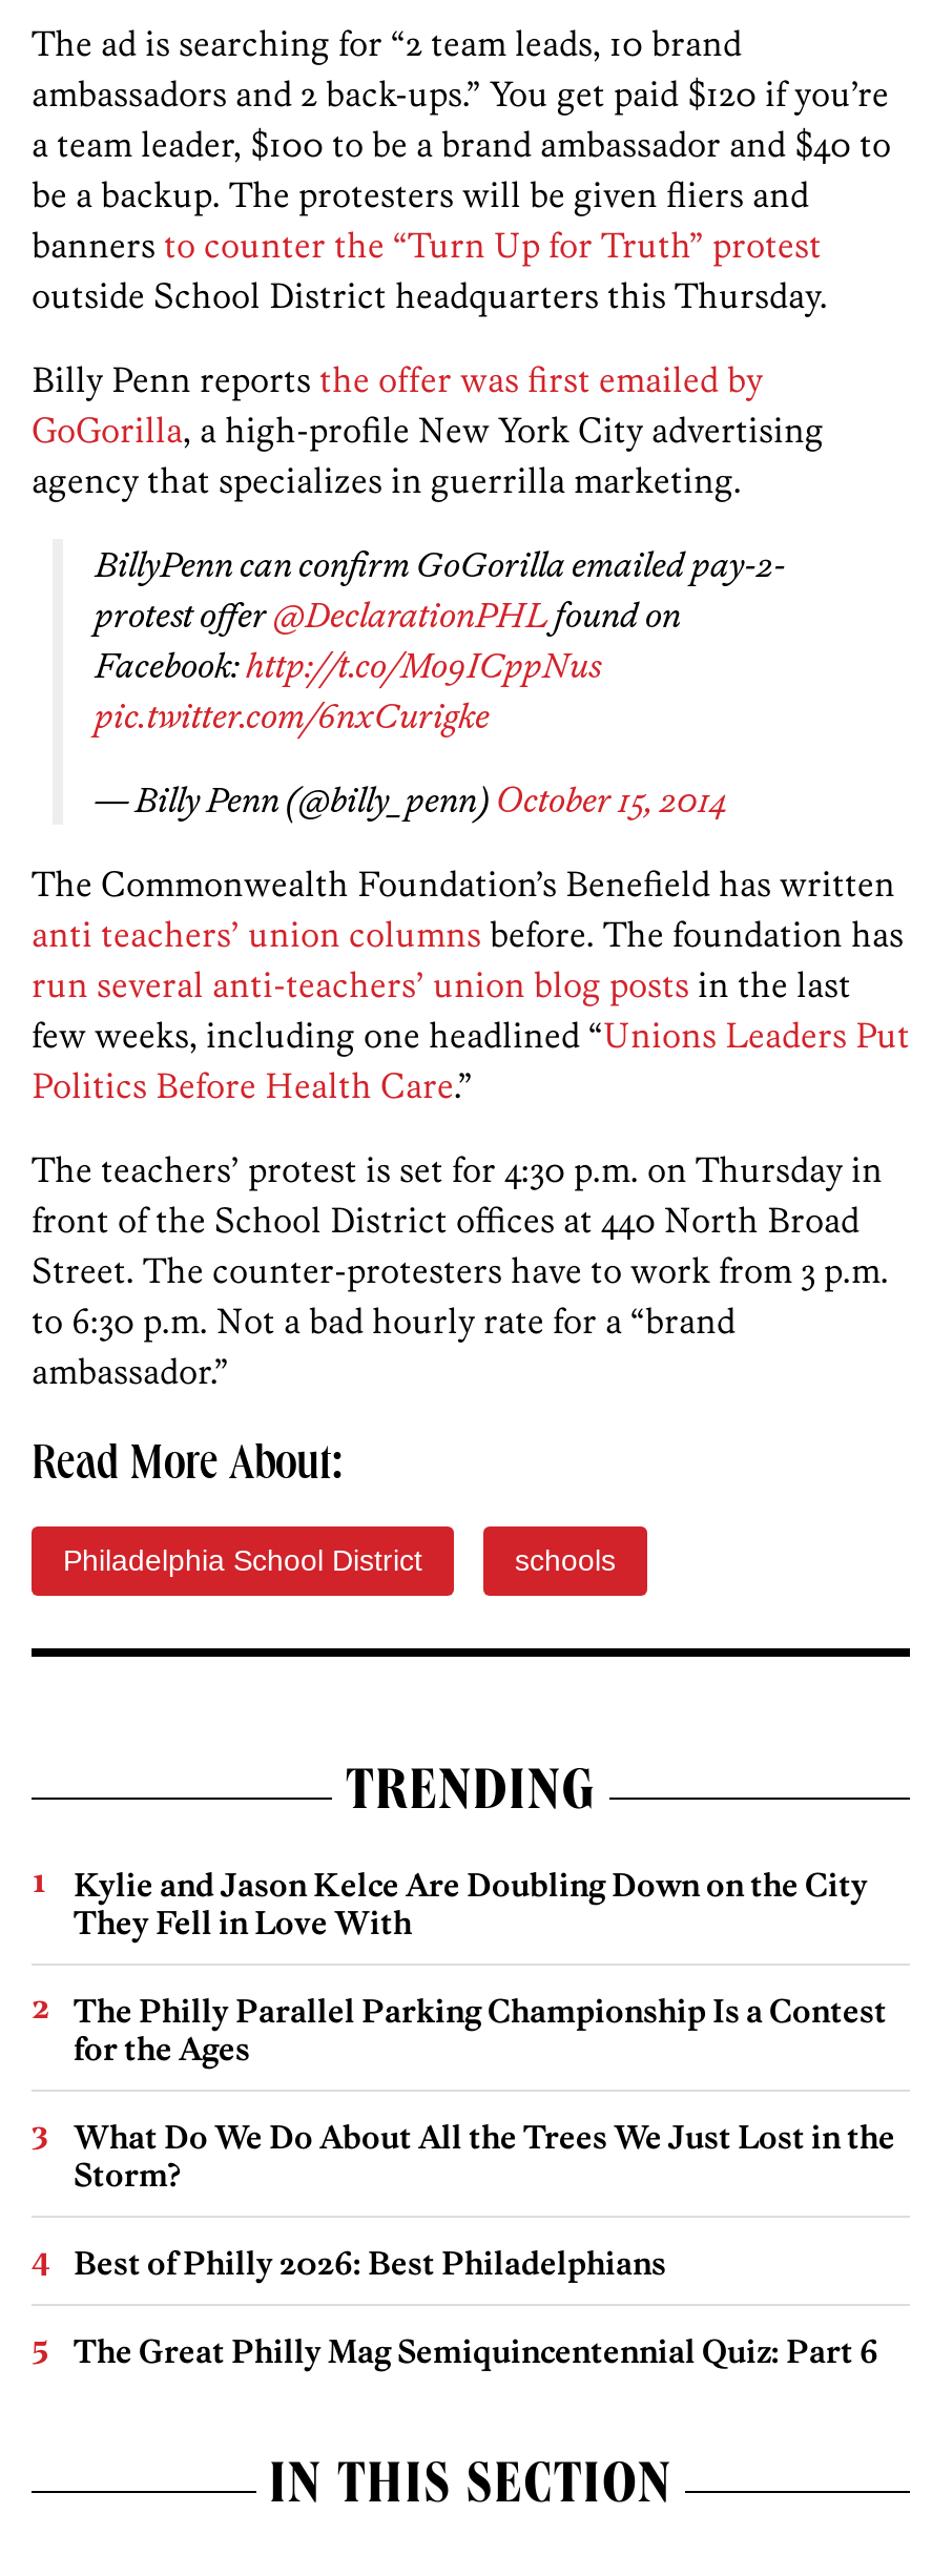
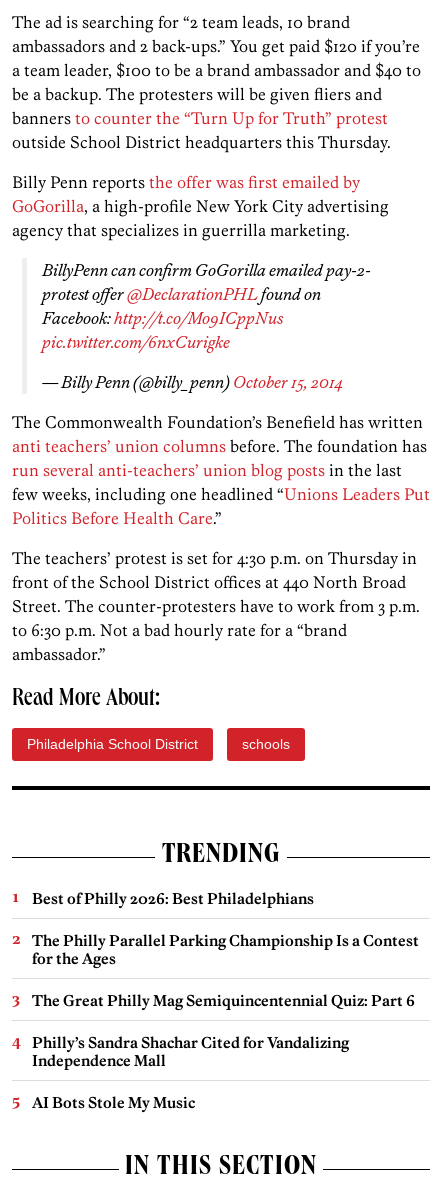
- Kylie and Jason Kelce Are Doubling Down on the City
- They Fell in Love With

- What Do We Do About All the Trees We Just Lost in the
- Storm?

moved up: Best of Philly 2026: Best Philadelphians

moved up: The Great Philly Mag Semiquincentennial Quiz: Part 6

+ Philly’s Sandra Shachar Cited for Vandalizing
+ Independence Mall
+ AI Bots Stole My Music
